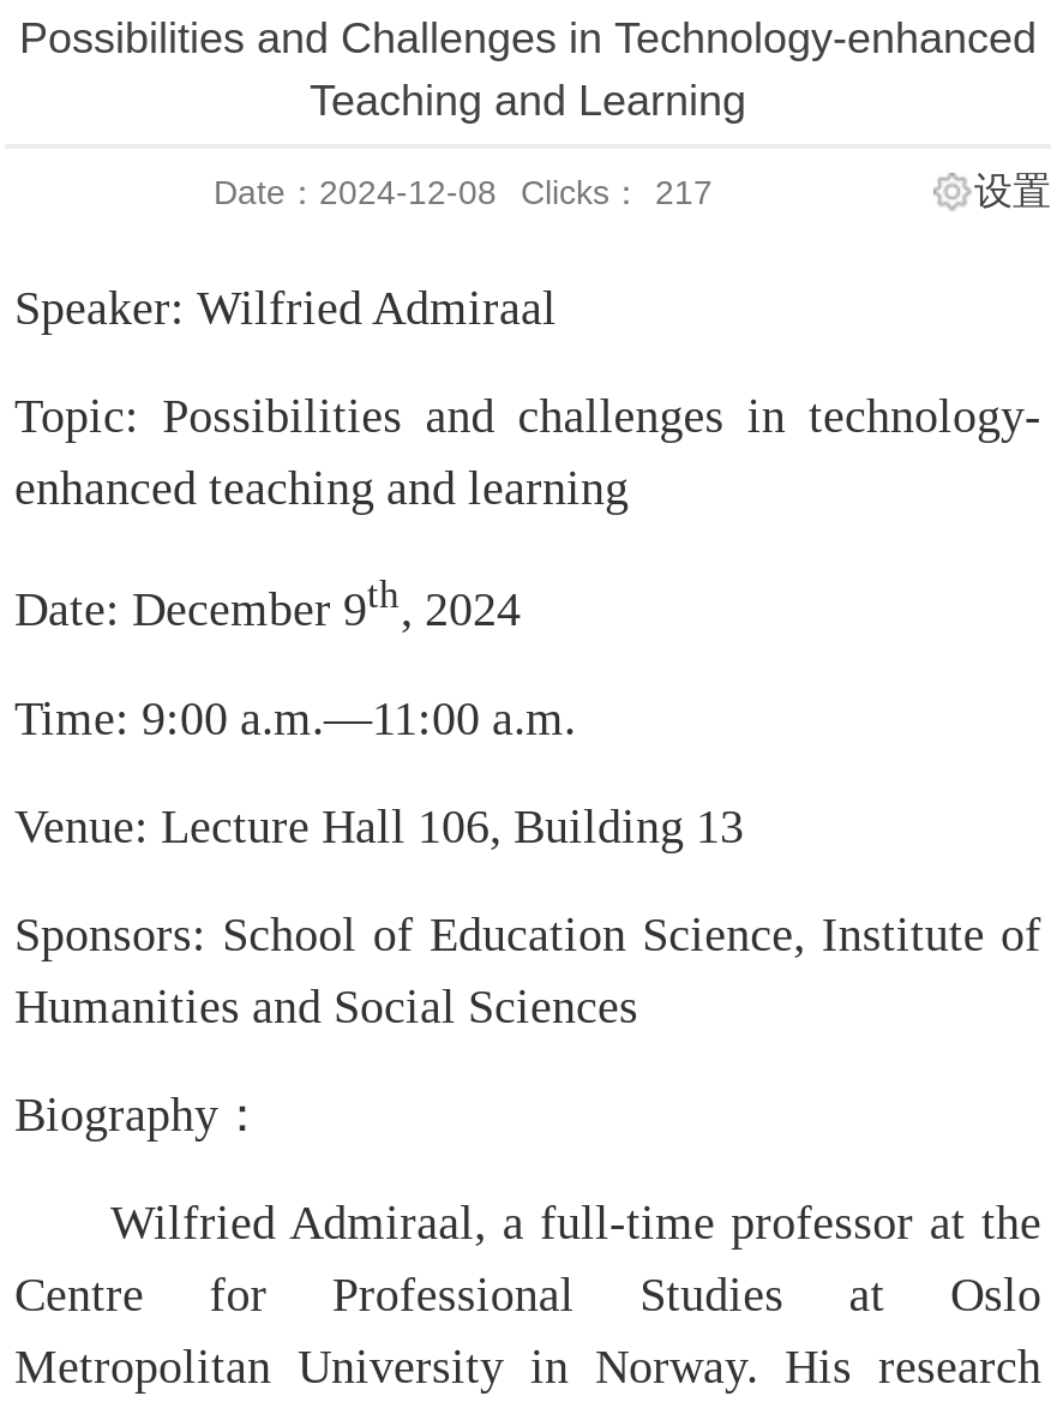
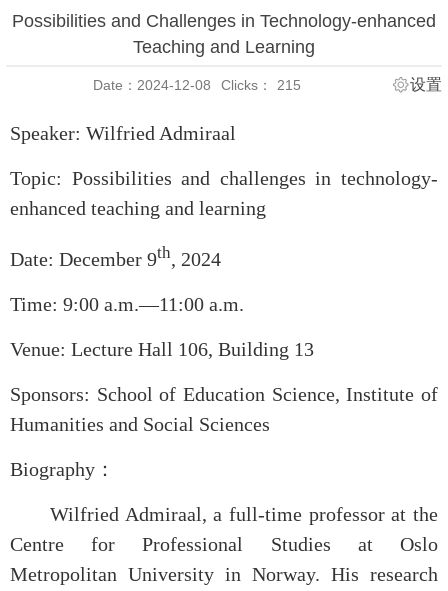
- Date：2024-12-08 Clicks： 217
+ Date：2024-12-08 Clicks： 215
